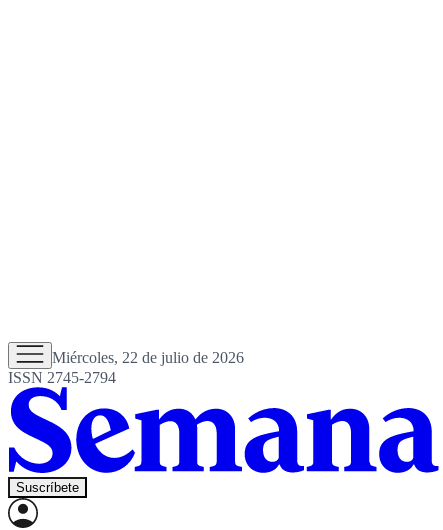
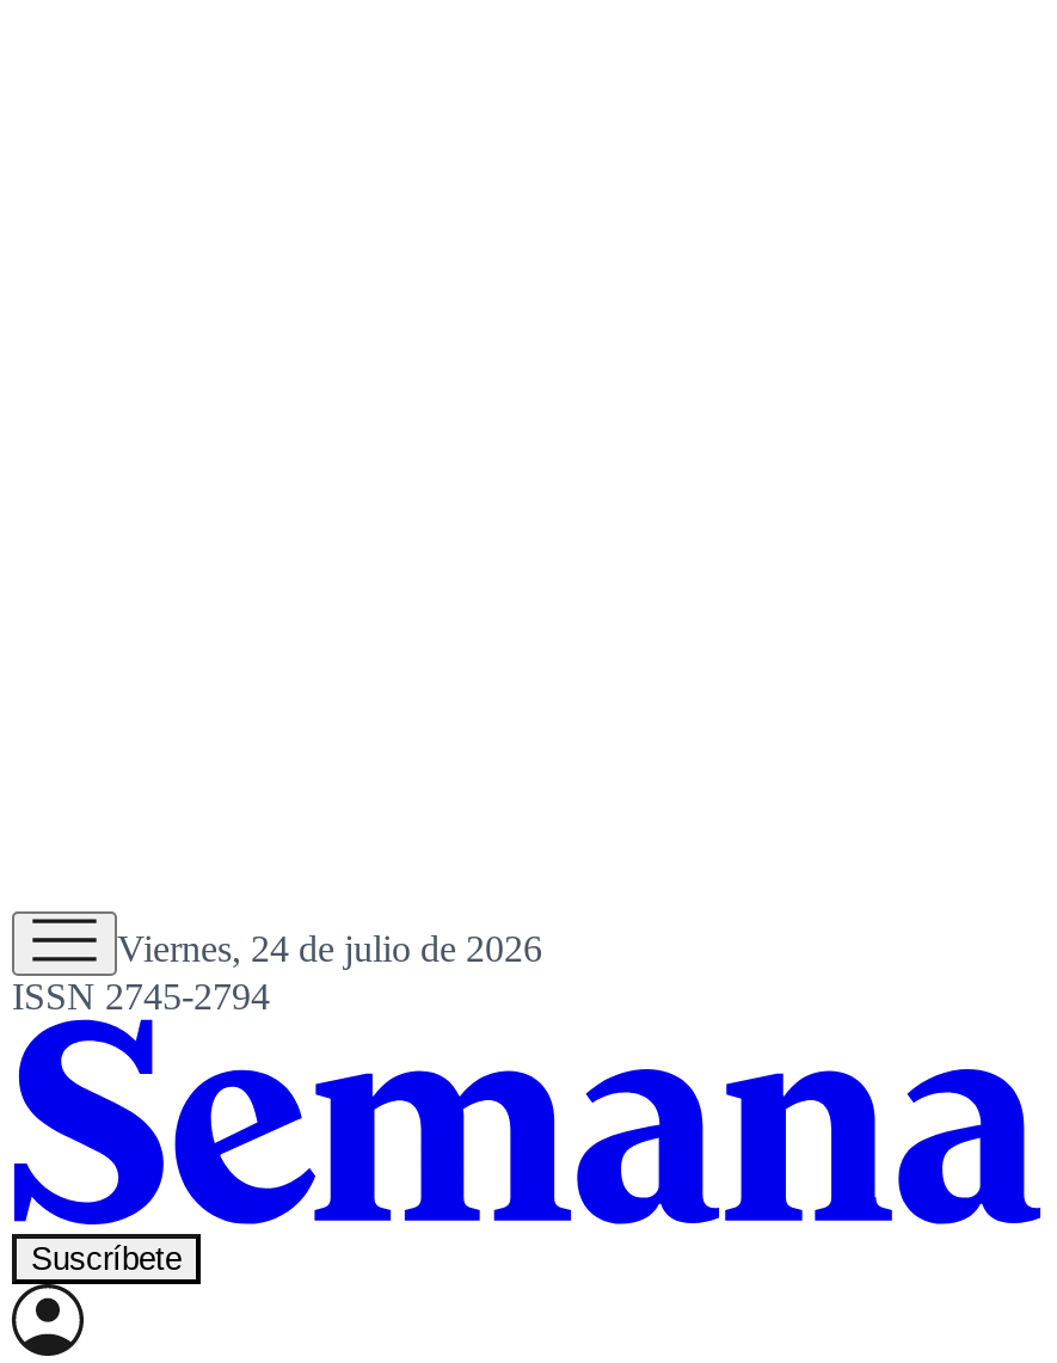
- Miércoles, 22 de julio de 2026
+ Viernes, 24 de julio de 2026
